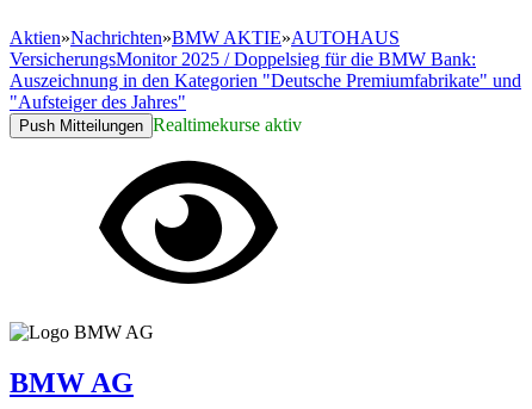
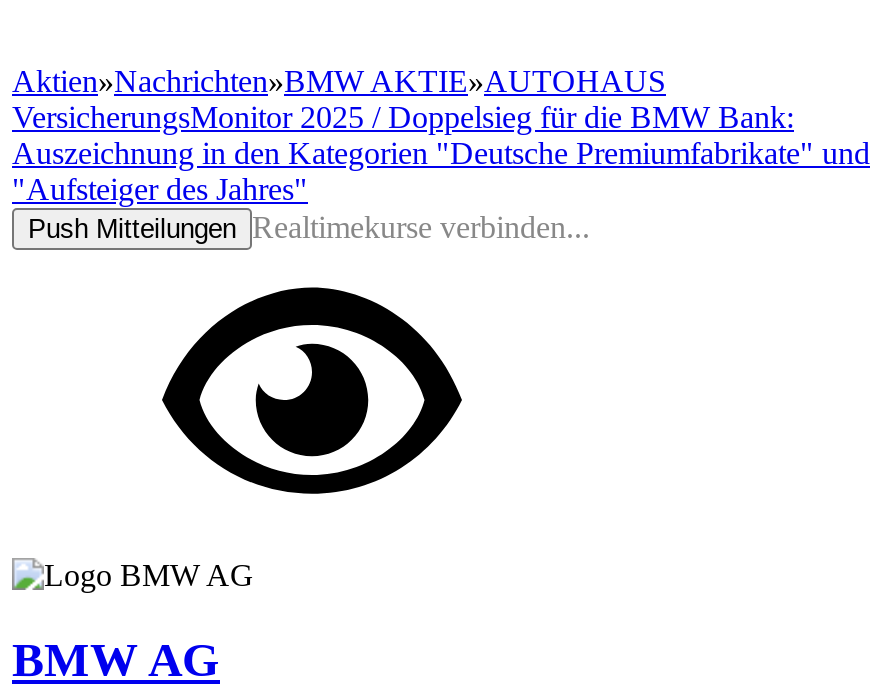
- Push Mitteilungen Realtimekurse aktiv
+ Push Mitteilungen Realtimekurse verbinden...
